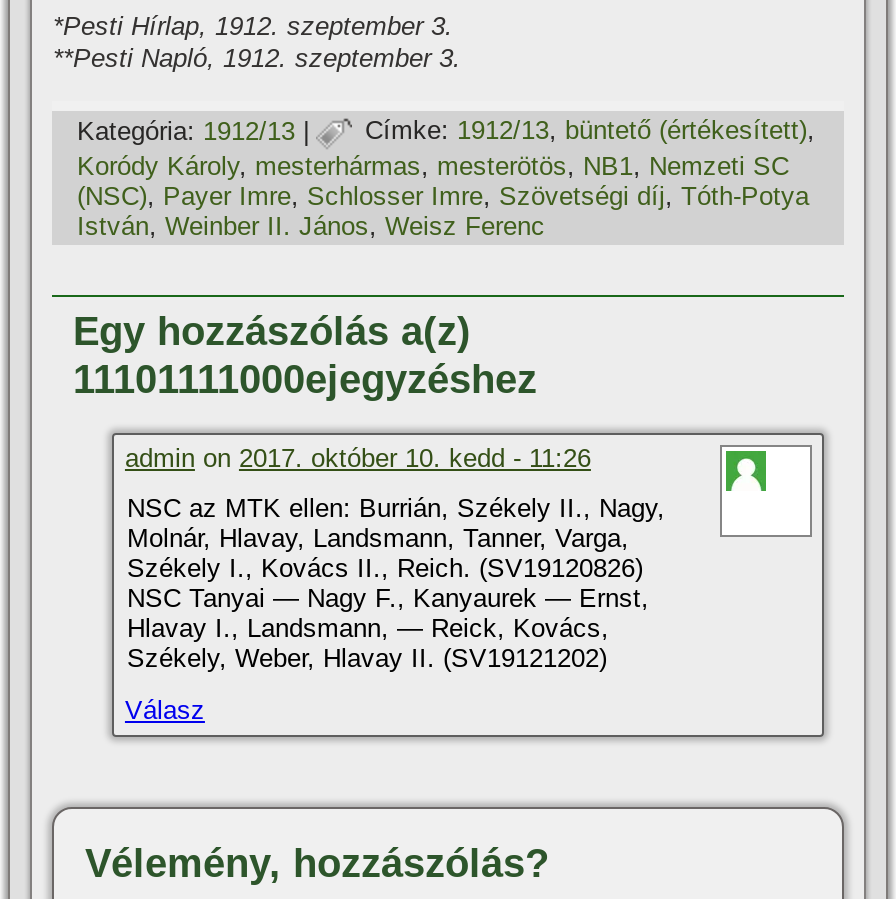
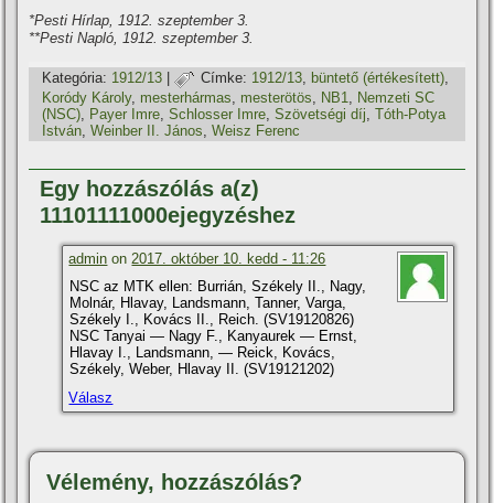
- [image]
+ [image]
